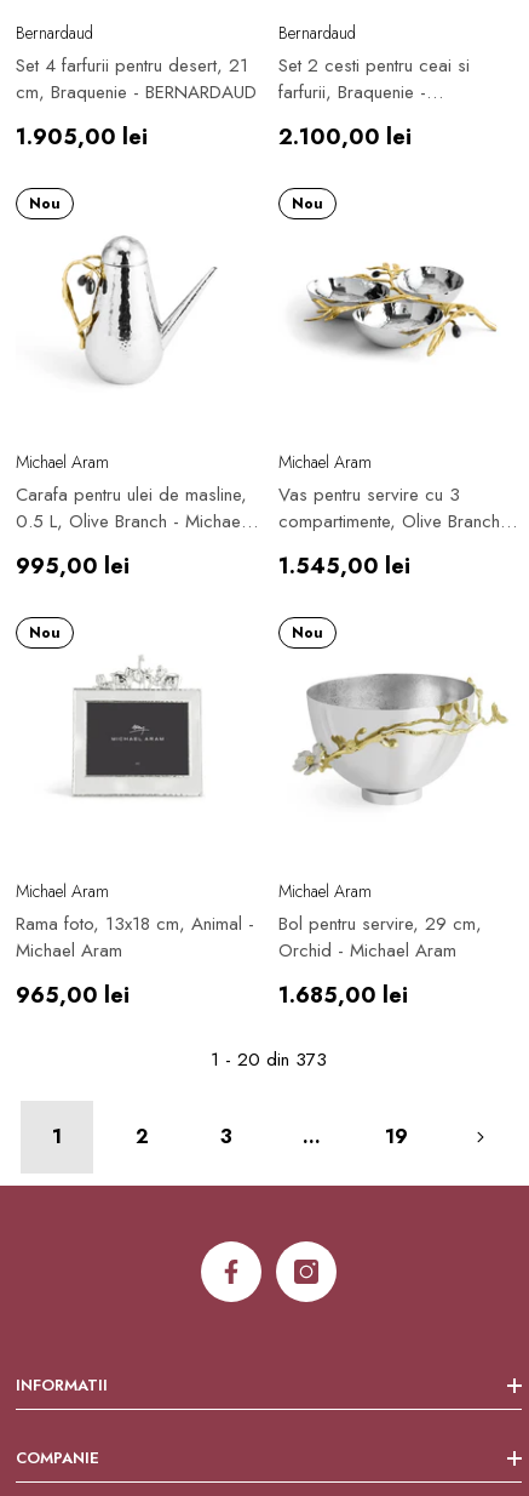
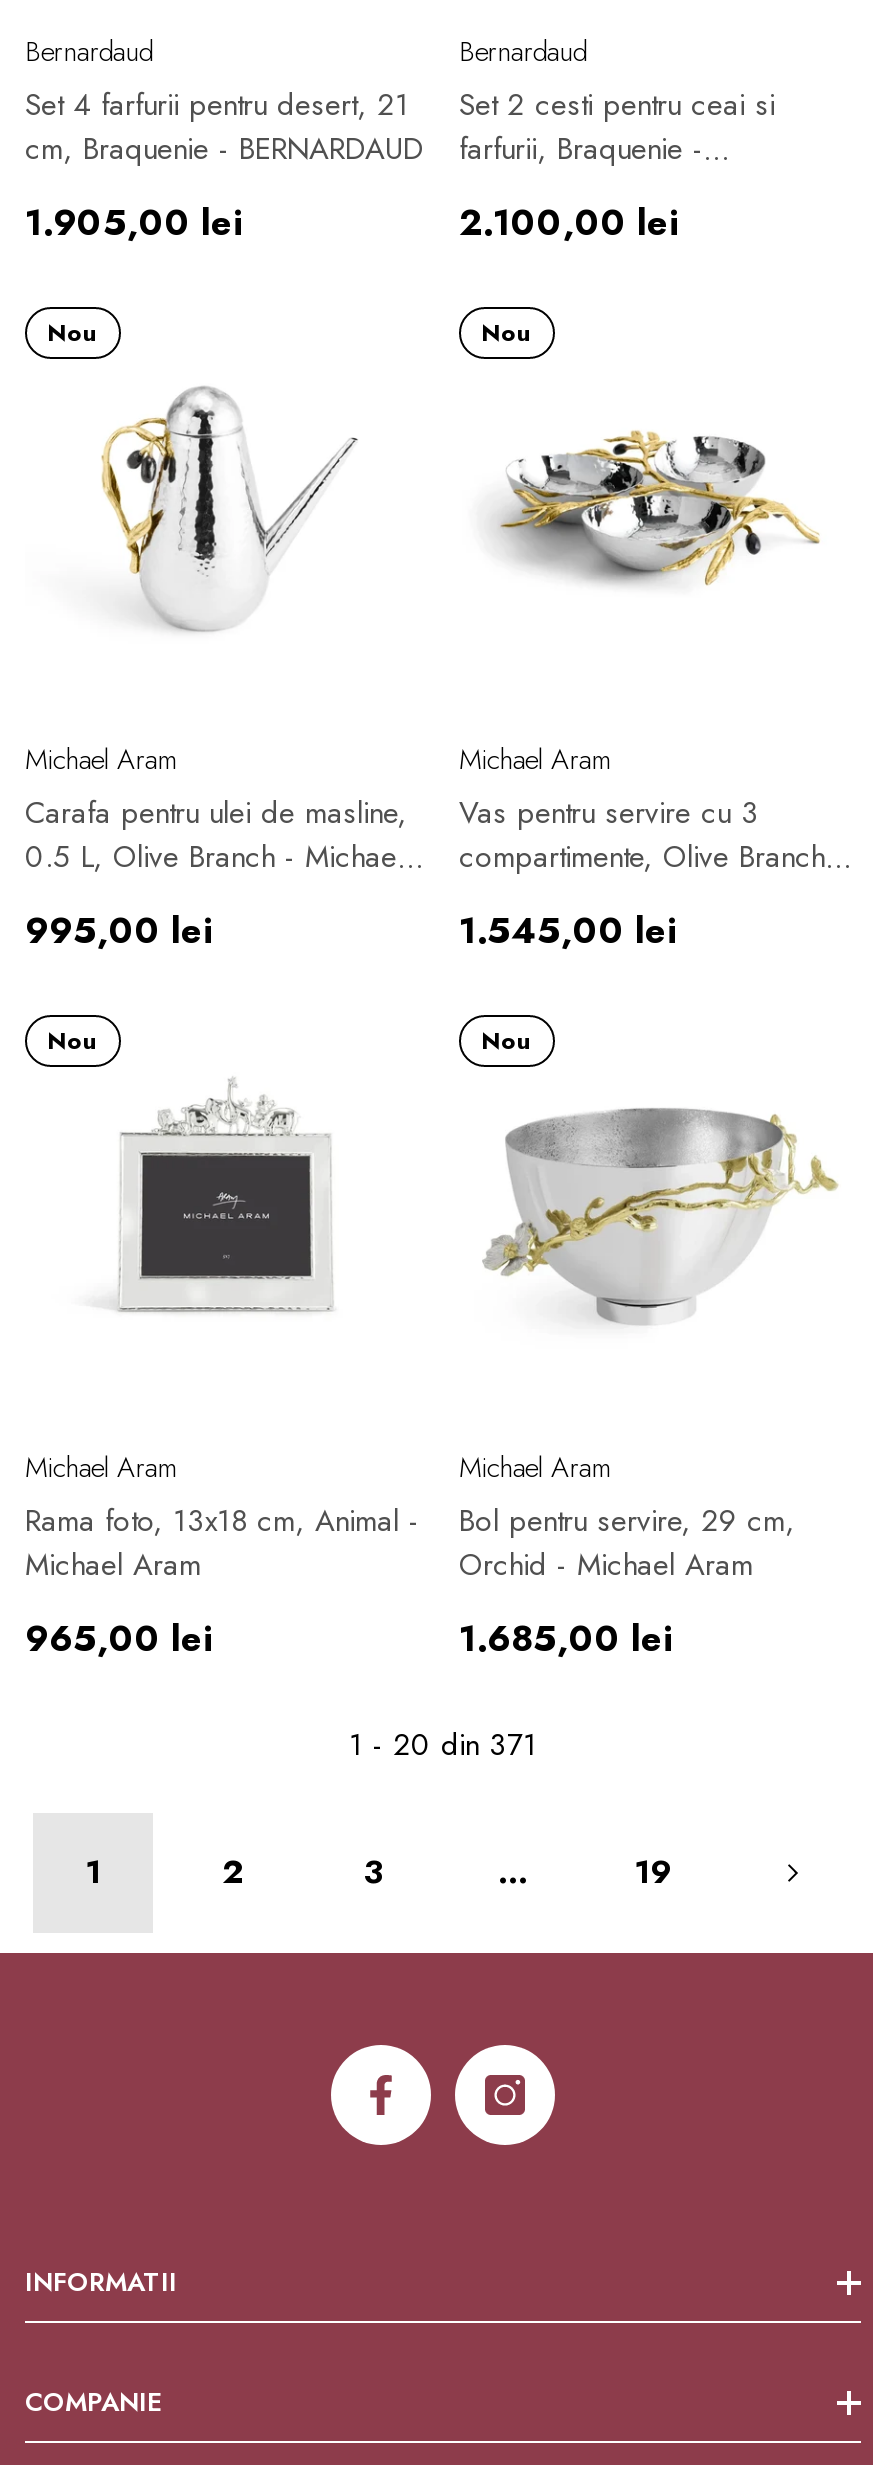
- 1 - 20 din 373
+ 1 - 20 din 371
